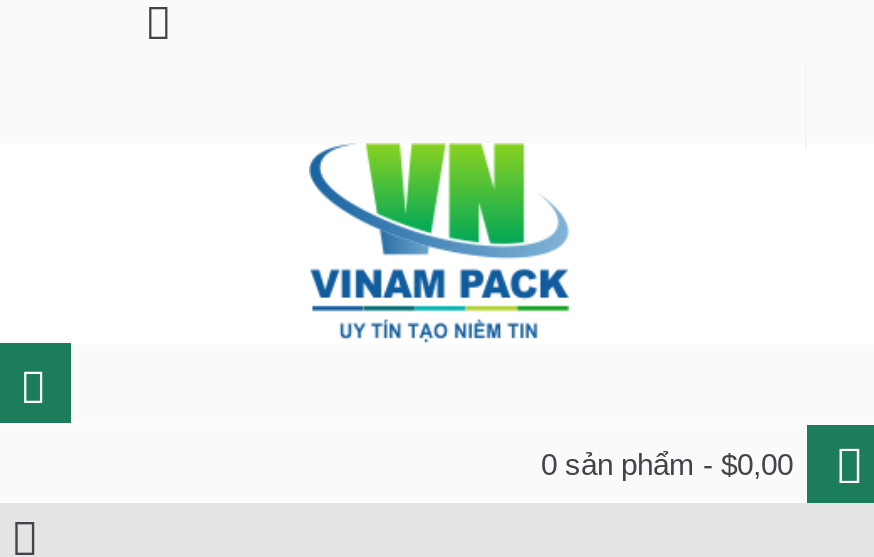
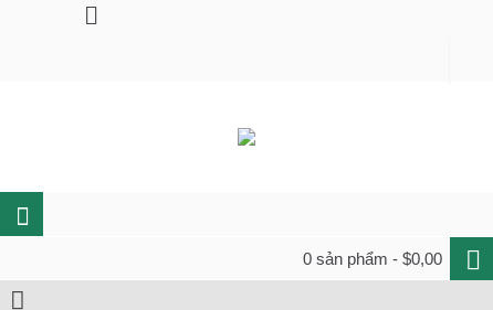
- [image]
